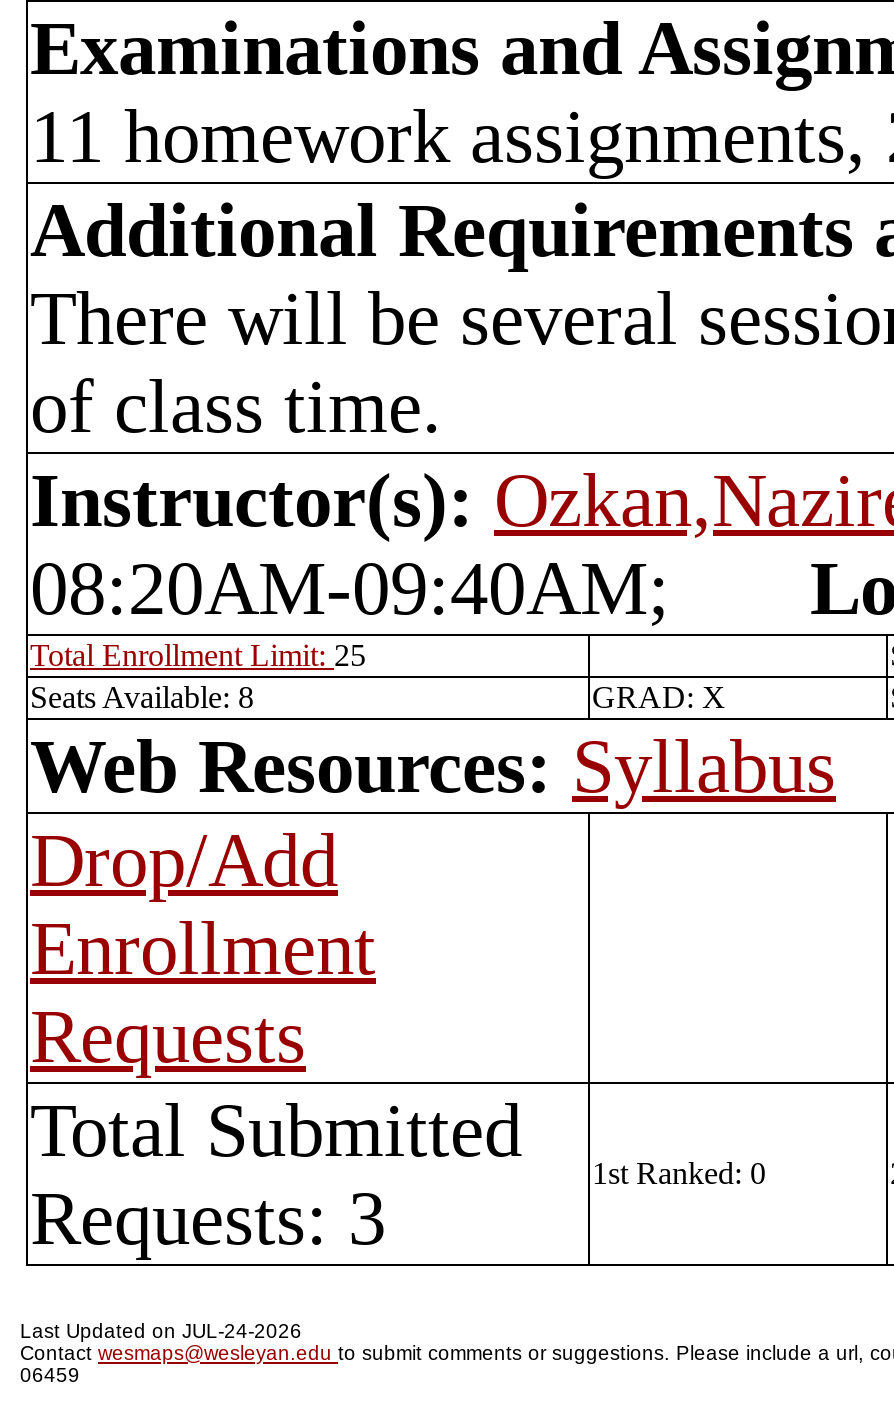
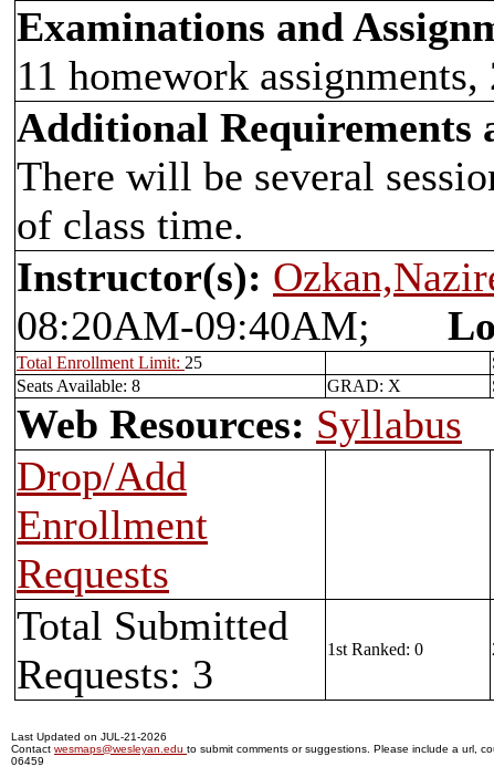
- Last Updated on JUL-24-2026
+ Last Updated on JUL-21-2026
